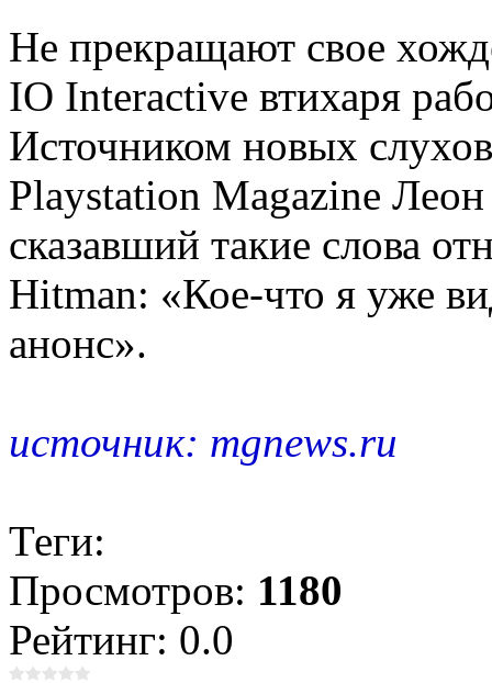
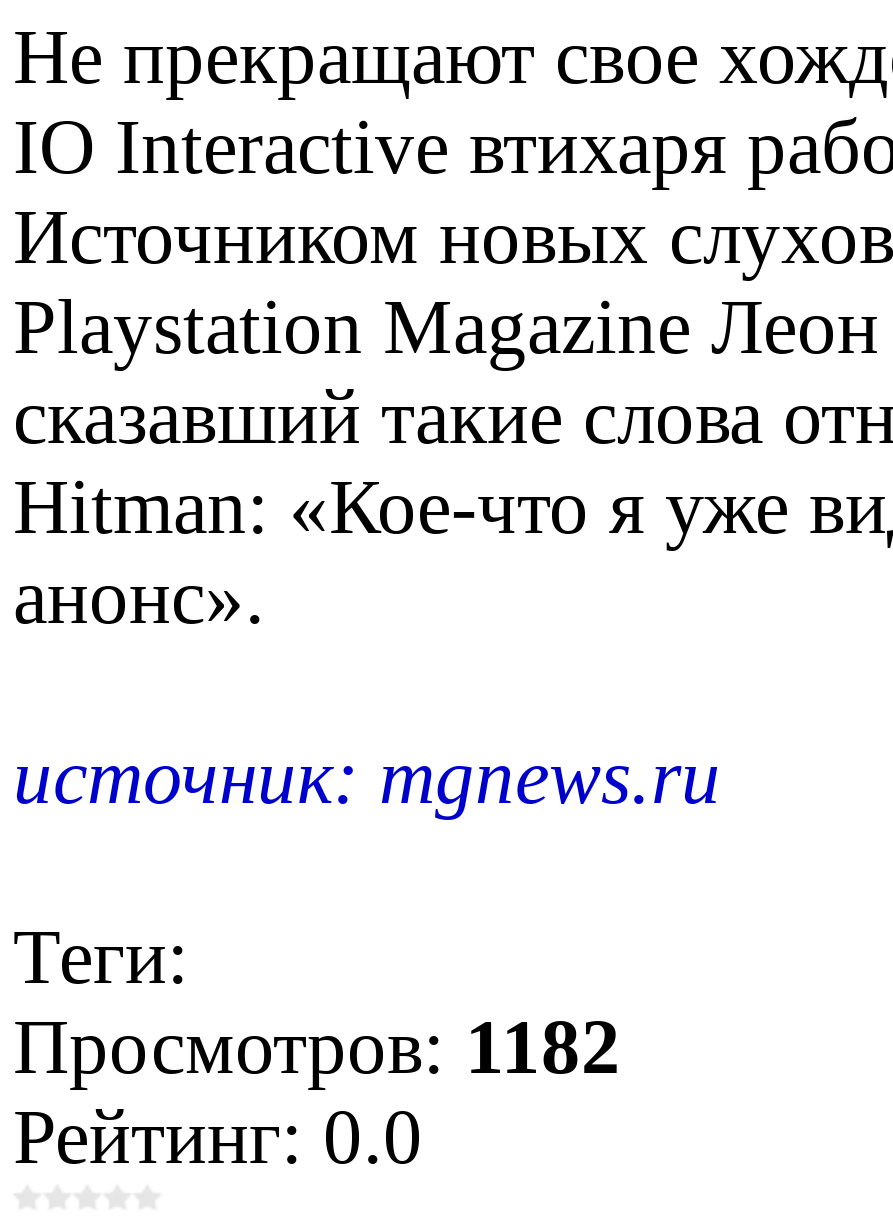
- Просмотров: 1180
+ Просмотров: 1182
